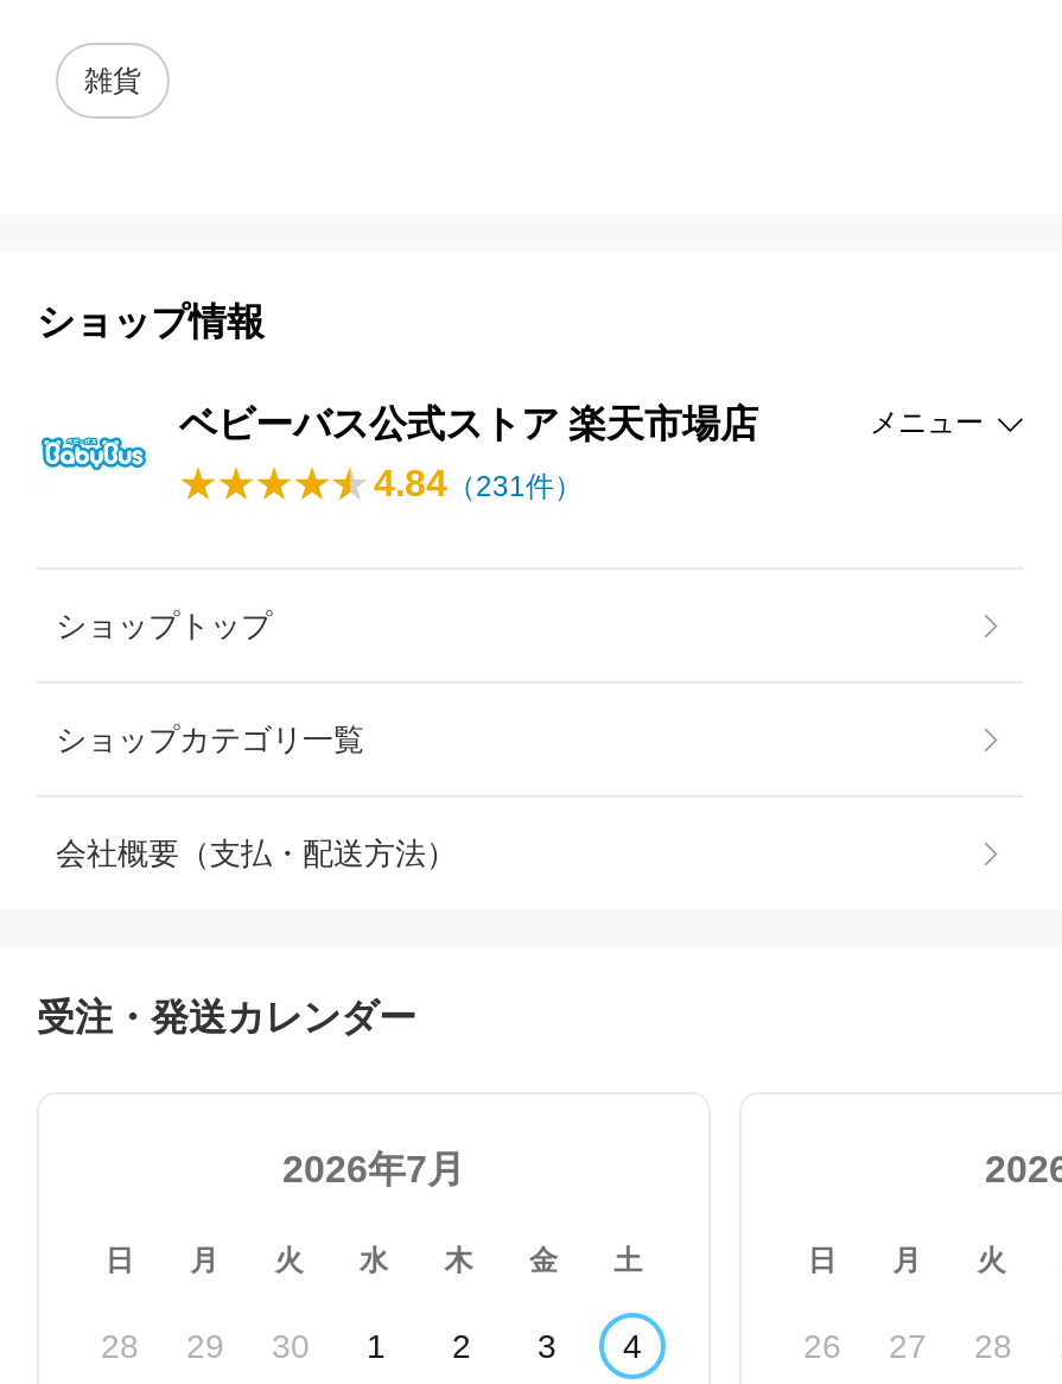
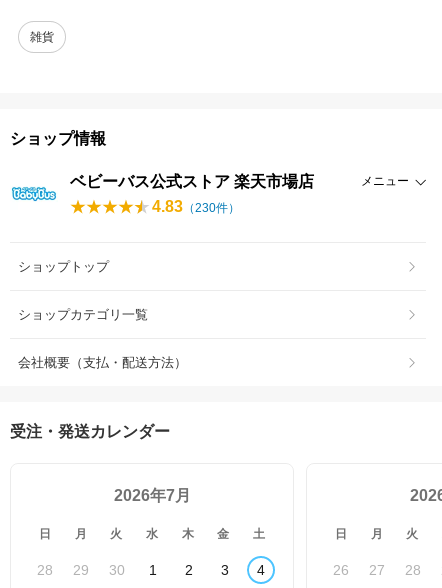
- 4.84（231件）
+ 4.83（230件）
